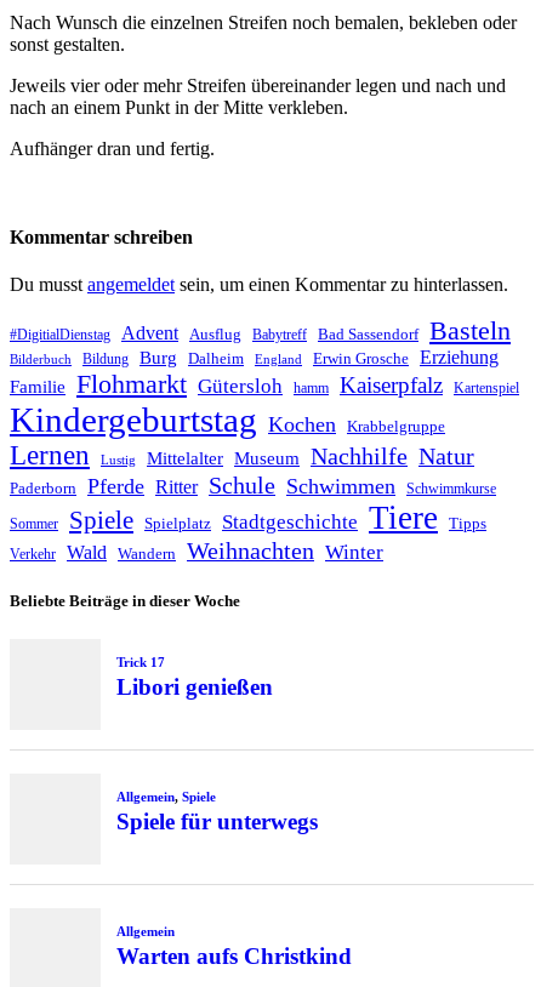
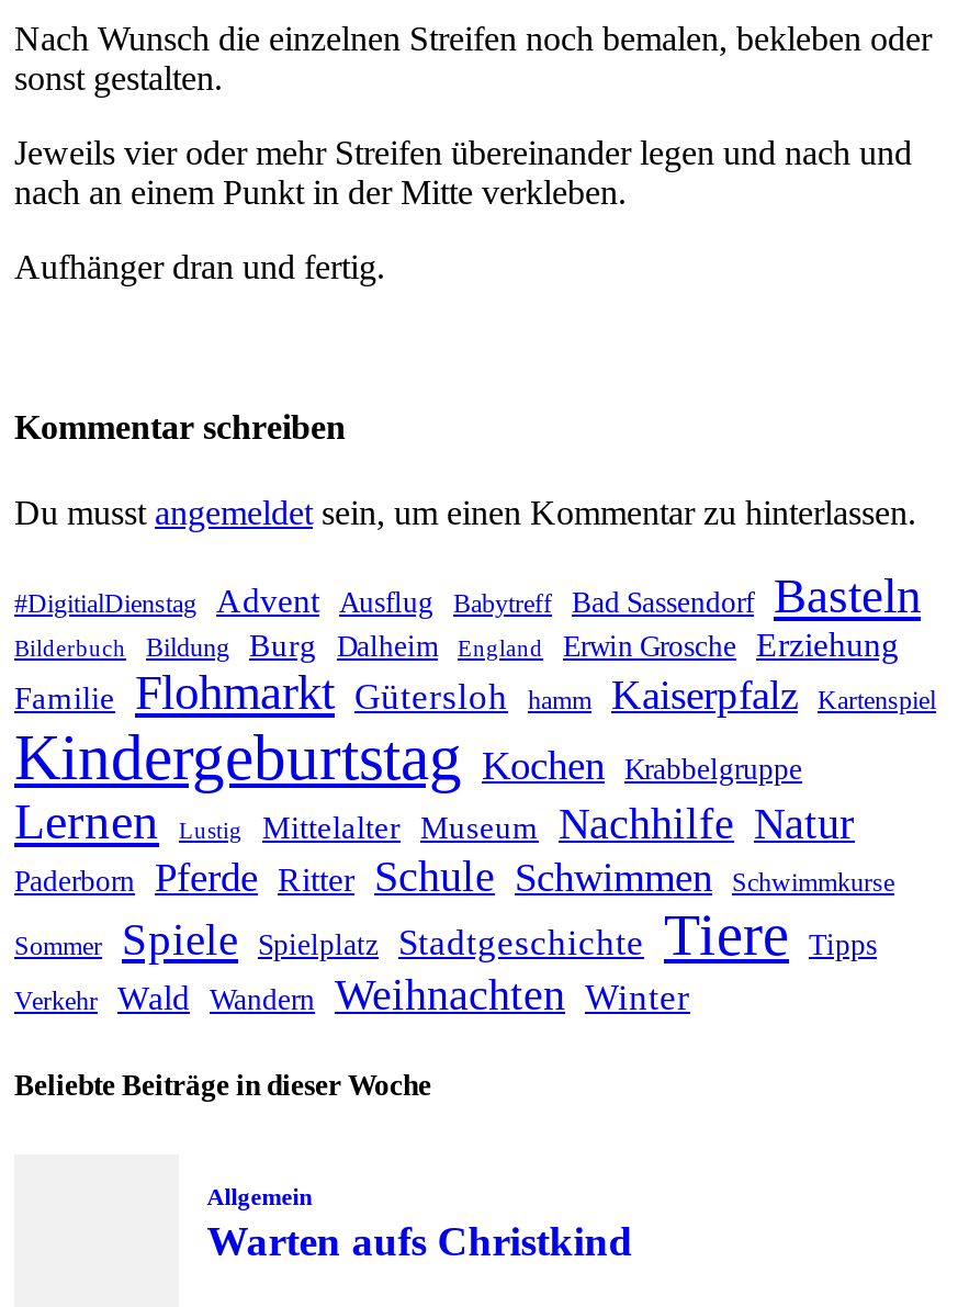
- Trick 17
- Libori genießen

- Allgemein, Spiele
- Spiele für unterwegs
